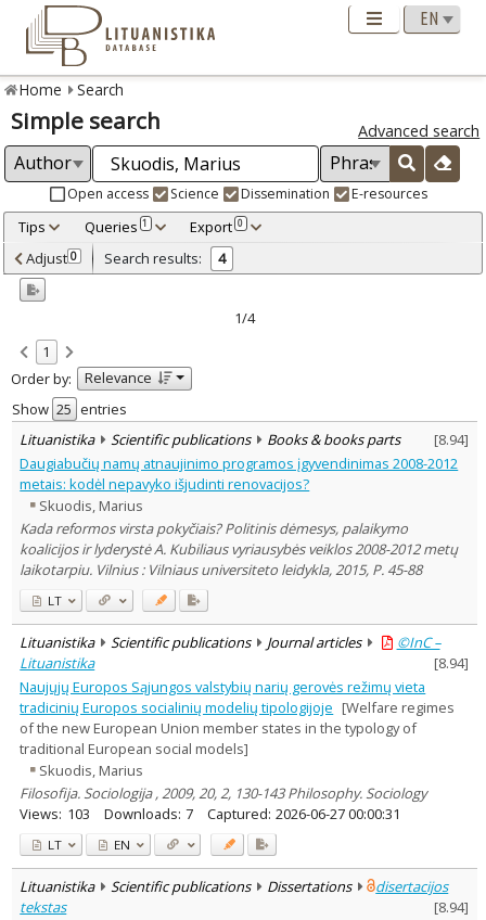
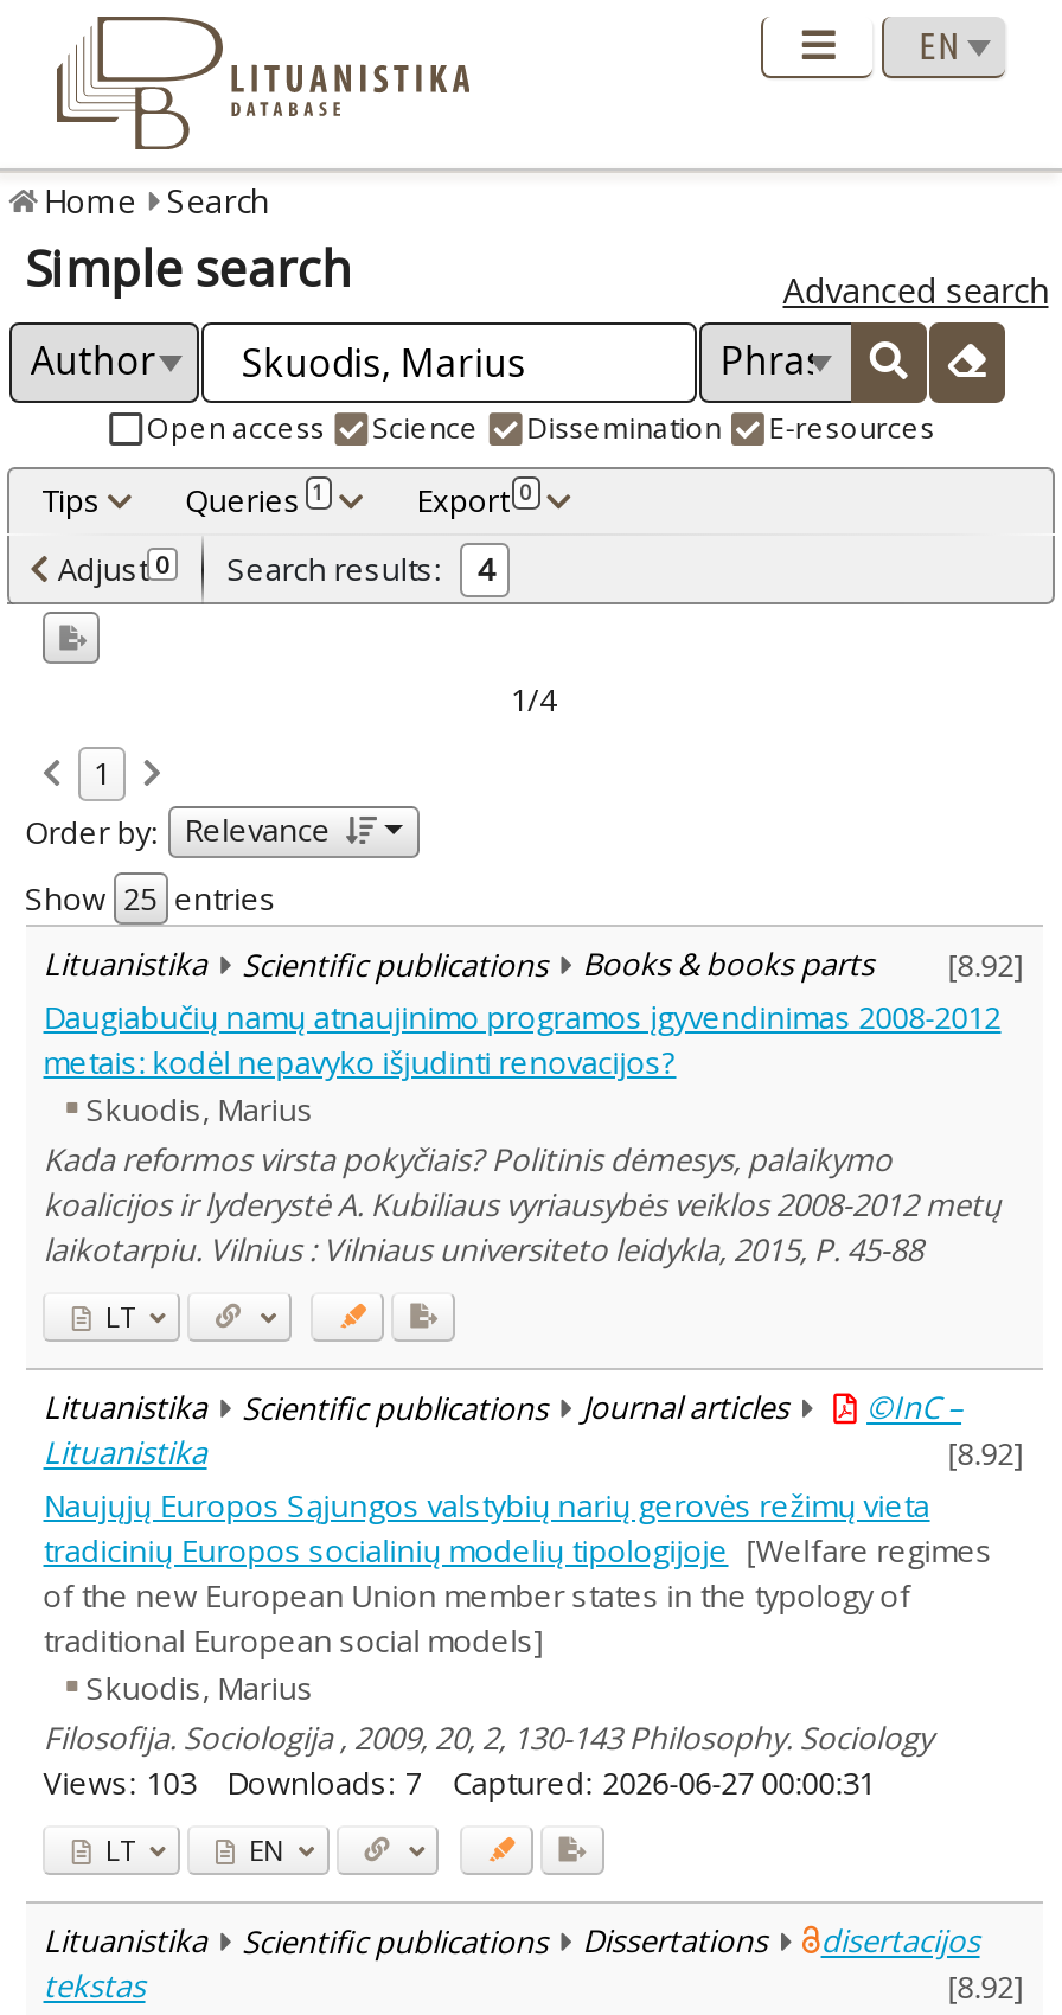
- [8.94]
+ [8.92]

- [8.94]
+ [8.92]

- [8.94]
+ [8.92]
